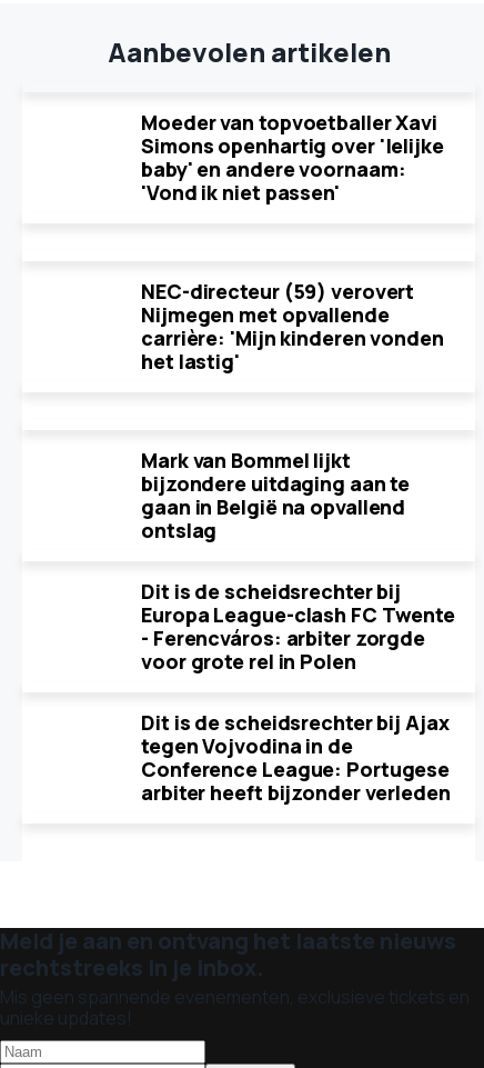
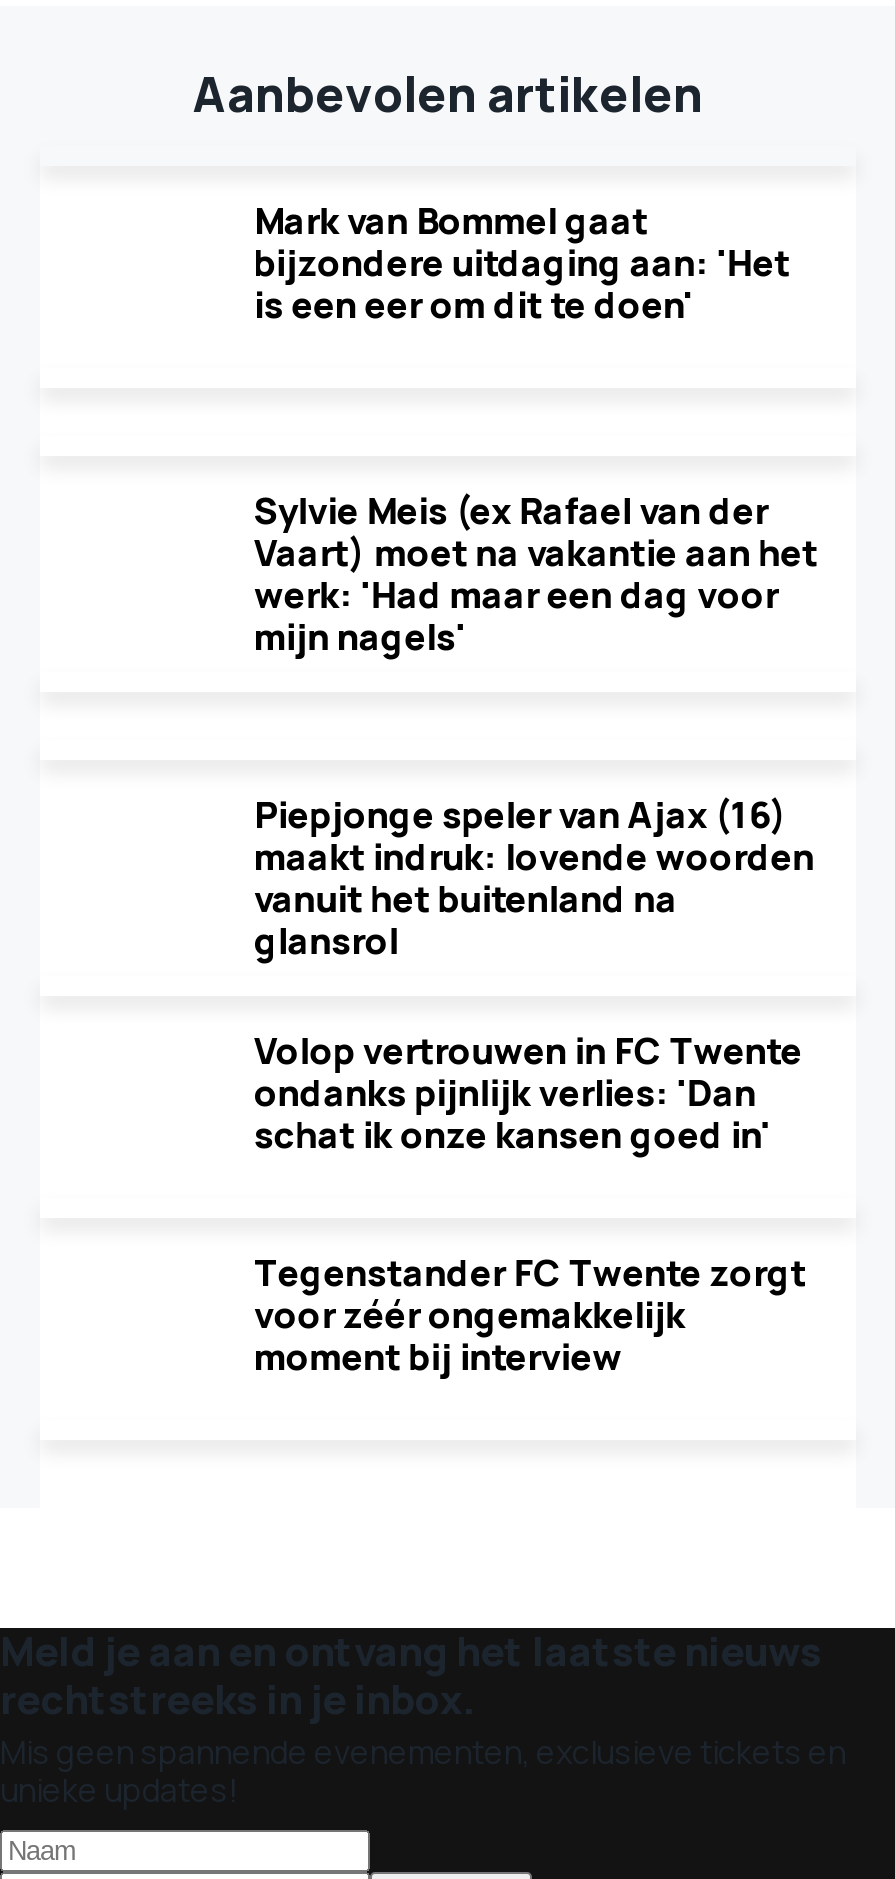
- Moeder van topvoetballer Xavi
- Simons openhartig over 'lelijke
- baby' en andere voornaam:
- 'Vond ik niet passen'
+ Mark van Bommel gaat
+ bijzondere uitdaging aan: 'Het
+ is een eer om dit te doen'

- NEC-directeur (59) verovert
- Nijmegen met opvallende
- carrière: 'Mijn kinderen vonden
- het lastig'
+ Sylvie Meis (ex Rafael van der
+ Vaart) moet na vakantie aan het
+ werk: 'Had maar een dag voor
+ mijn nagels'

- Mark van Bommel lijkt
- bijzondere uitdaging aan te
- gaan in België na opvallend
- ontslag
+ Piepjonge speler van Ajax (16)
+ maakt indruk: lovende woorden
+ vanuit het buitenland na
+ glansrol

- Dit is de scheidsrechter bij
- Europa League-clash FC Twente
- - Ferencváros: arbiter zorgde
- voor grote rel in Polen
+ Volop vertrouwen in FC Twente
+ ondanks pijnlijk verlies: 'Dan
+ schat ik onze kansen goed in'

- Dit is de scheidsrechter bij Ajax
- tegen Vojvodina in de
- Conference League: Portugese
- arbiter heeft bijzonder verleden
+ Tegenstander FC Twente zorgt
+ voor zéér ongemakkelijk
+ moment bij interview
